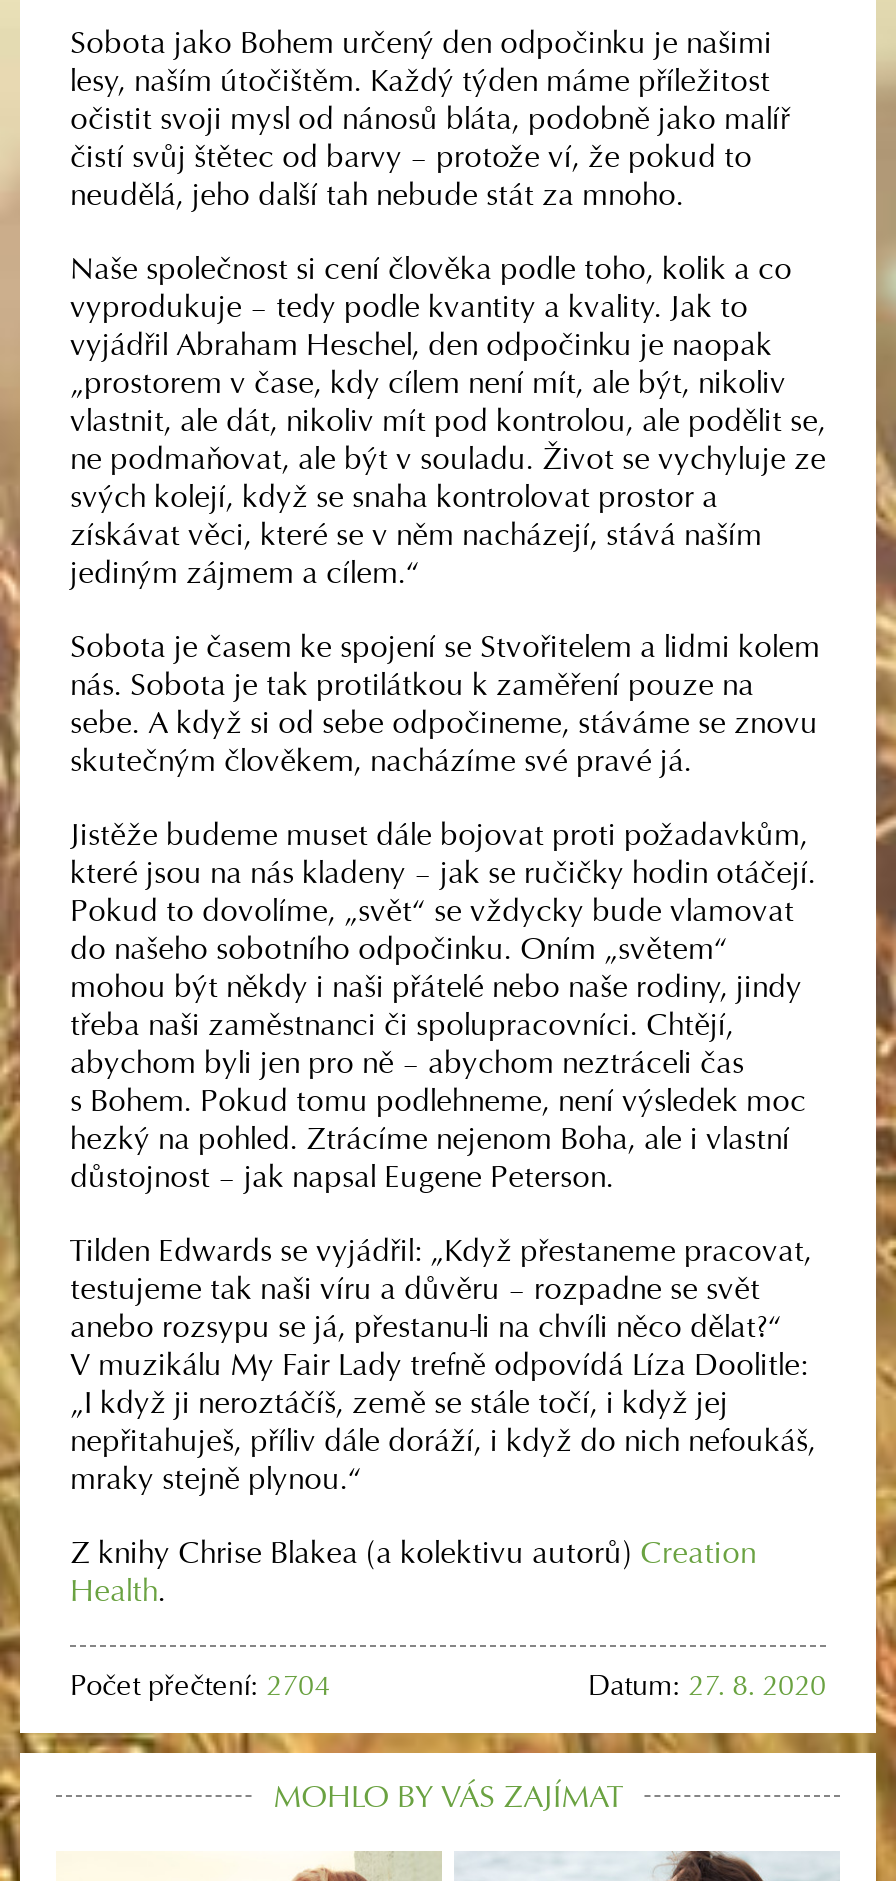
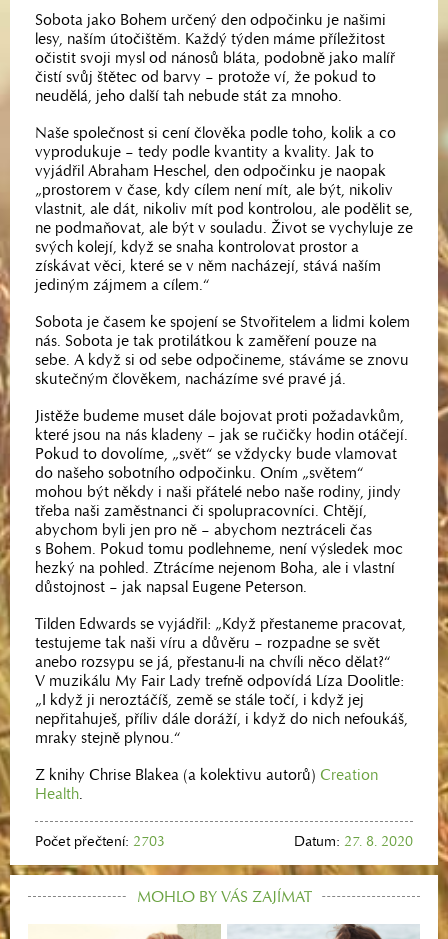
- Počet přečtení: 2704
+ Počet přečtení: 2703
